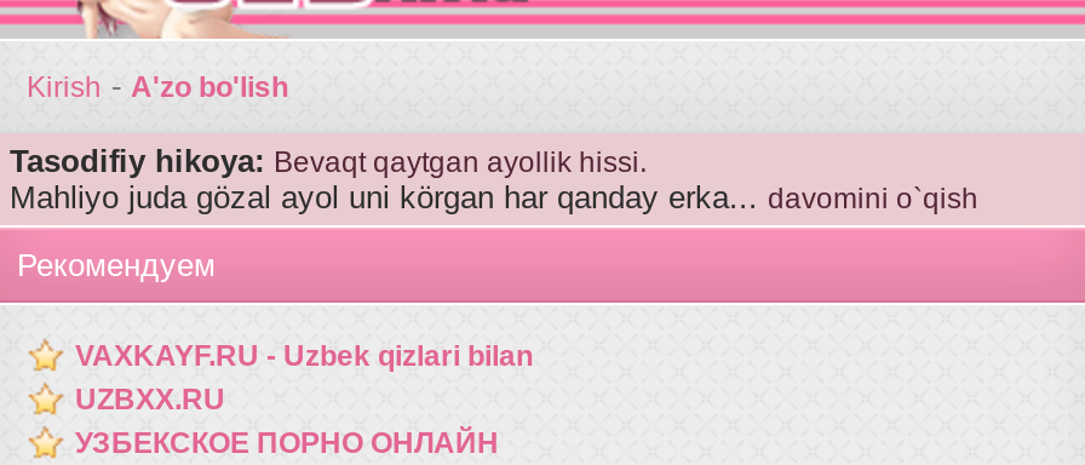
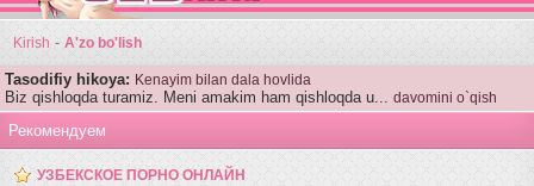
- Tasodifiy hikoya: Bevaqt qaytgan ayollik hissi.
- Mahliyo juda gözal ayol uni körgan har qanday erka... davomini o`qish
+ Tasodifiy hikoya: Kenayim bilan dala hovlida
+ Biz qishloqda turamiz. Meni amakim ham qishloqda u... davomini o`qish

- VAXKAYF.RU - Uzbek qizlari bilan
- UZBXX.RU
